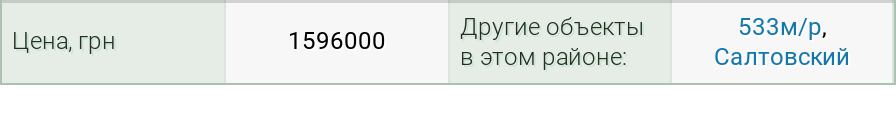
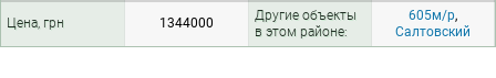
- 533м/р
+ 605м/р

- 1596000
+ 1344000
